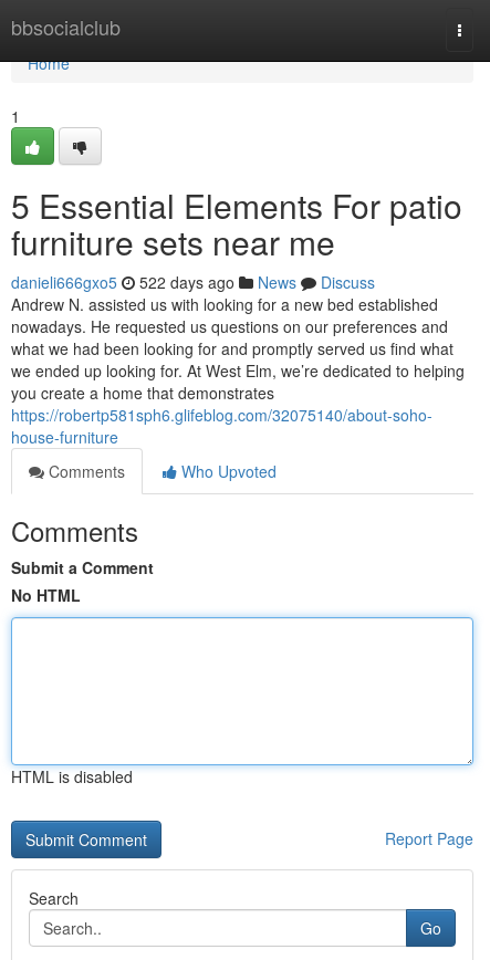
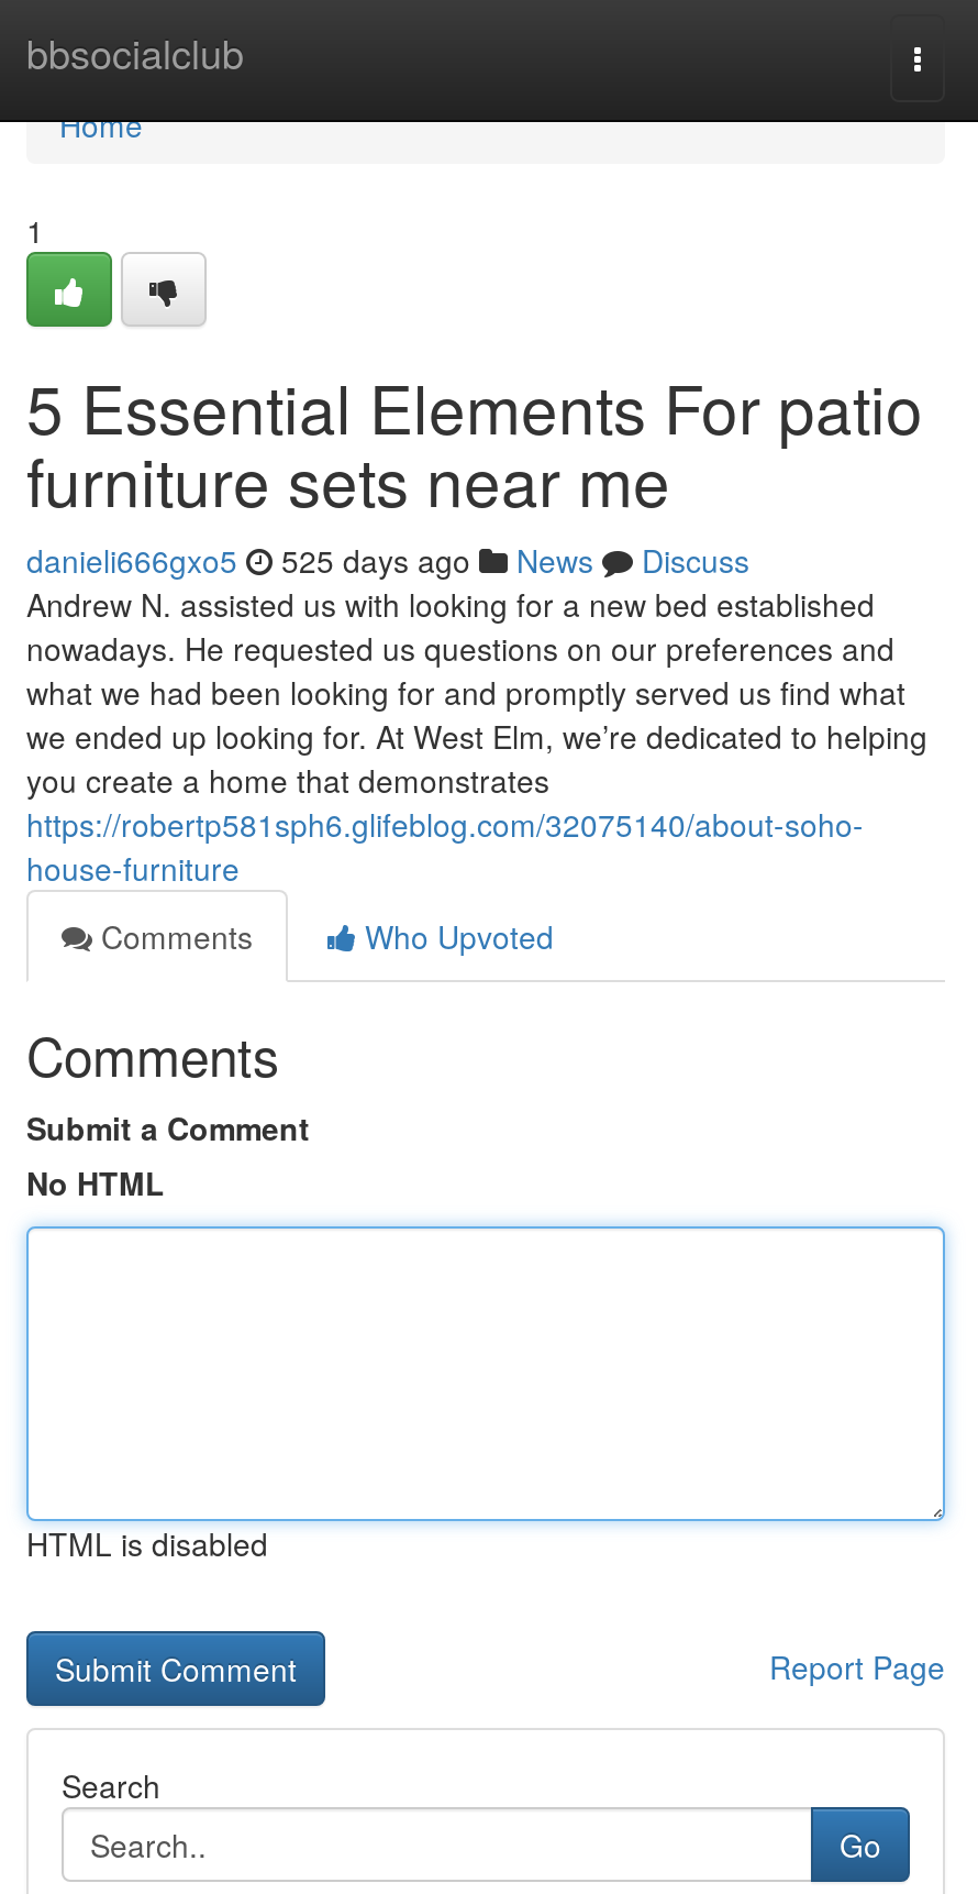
- danieli666gxo5 522 days ago News Discuss
+ danieli666gxo5 525 days ago News Discuss
